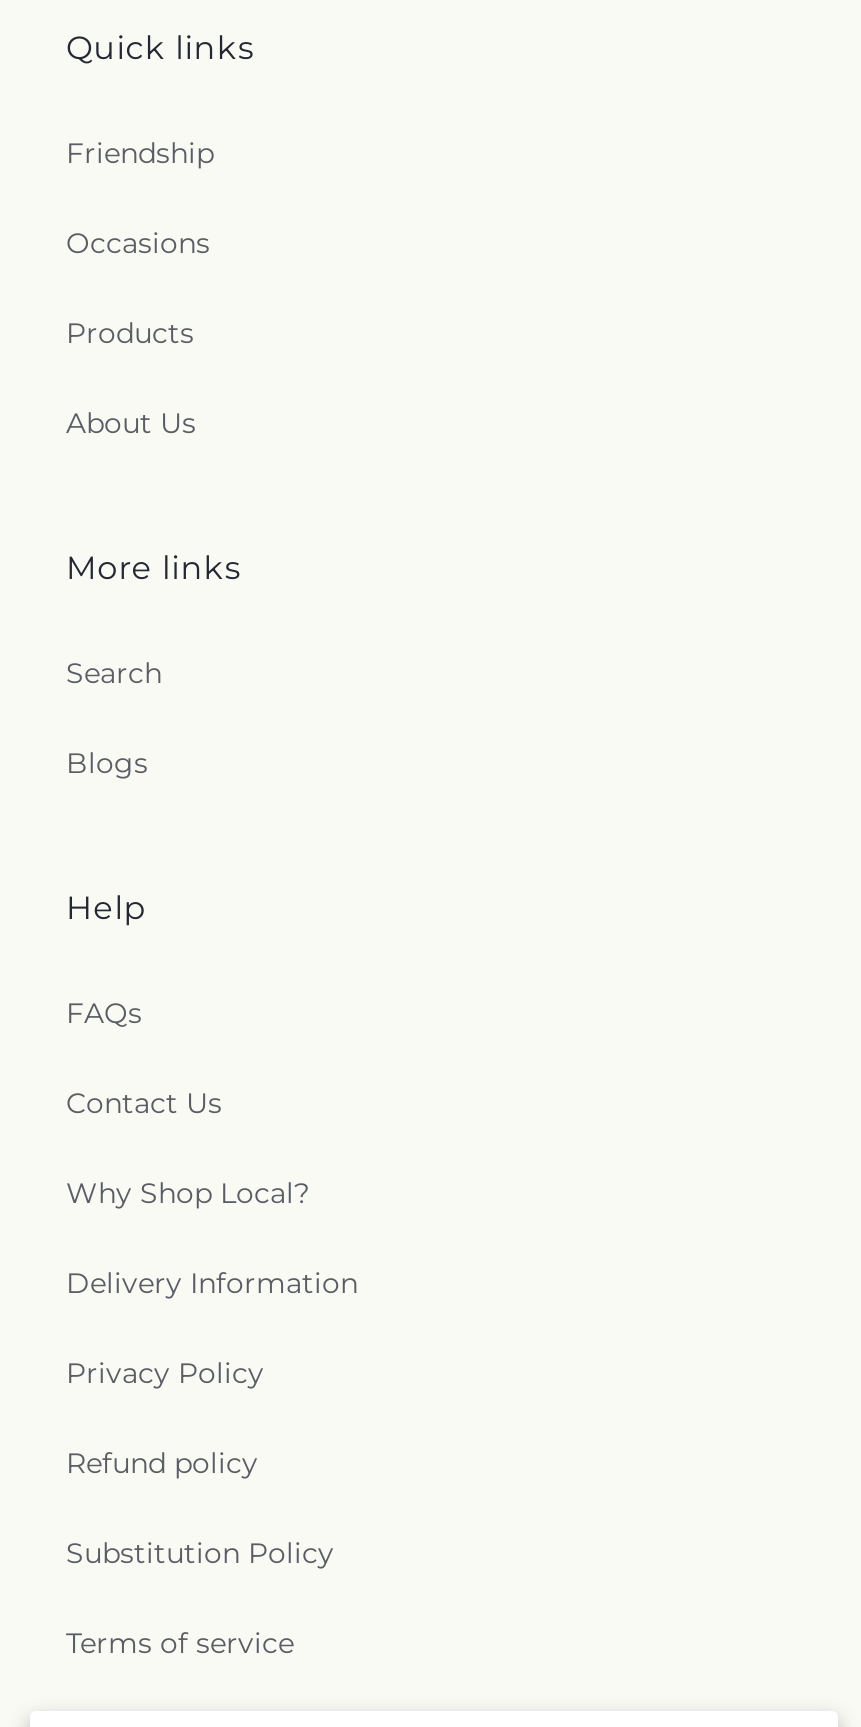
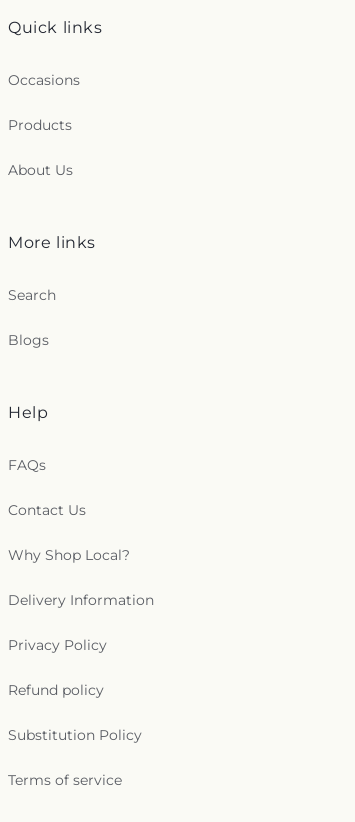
- Friendship
